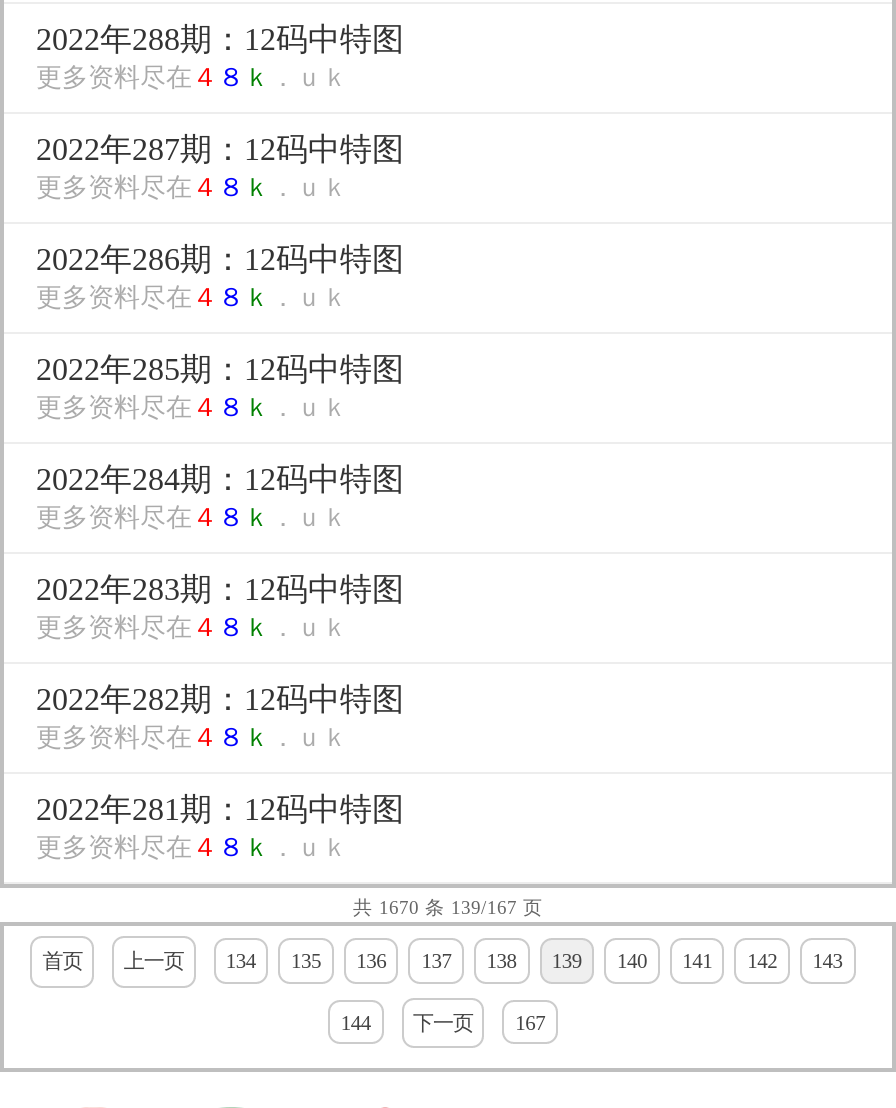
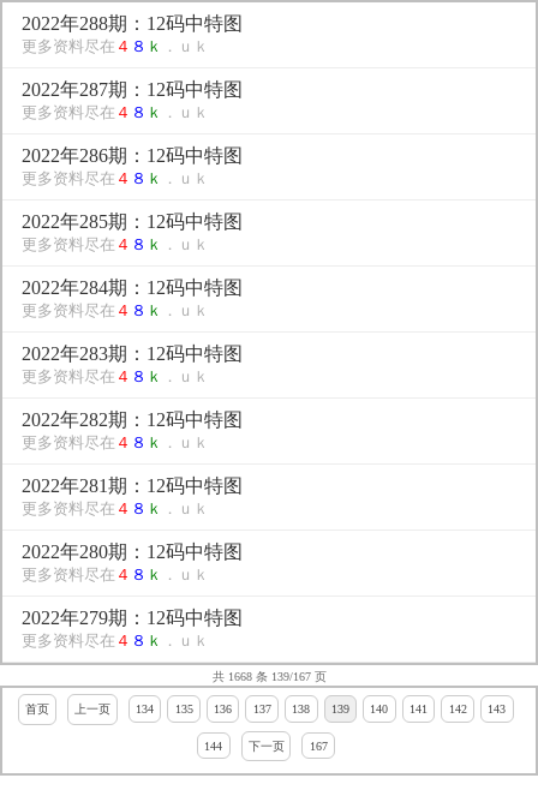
- 共 1670 条 139/167 页
+ 2022年280期：12码中特图
+ 更多资料尽在４８ｋ．ｕｋ
+ 2022年279期：12码中特图
+ 更多资料尽在４８ｋ．ｕｋ
+ 共 1668 条 139/167 页
